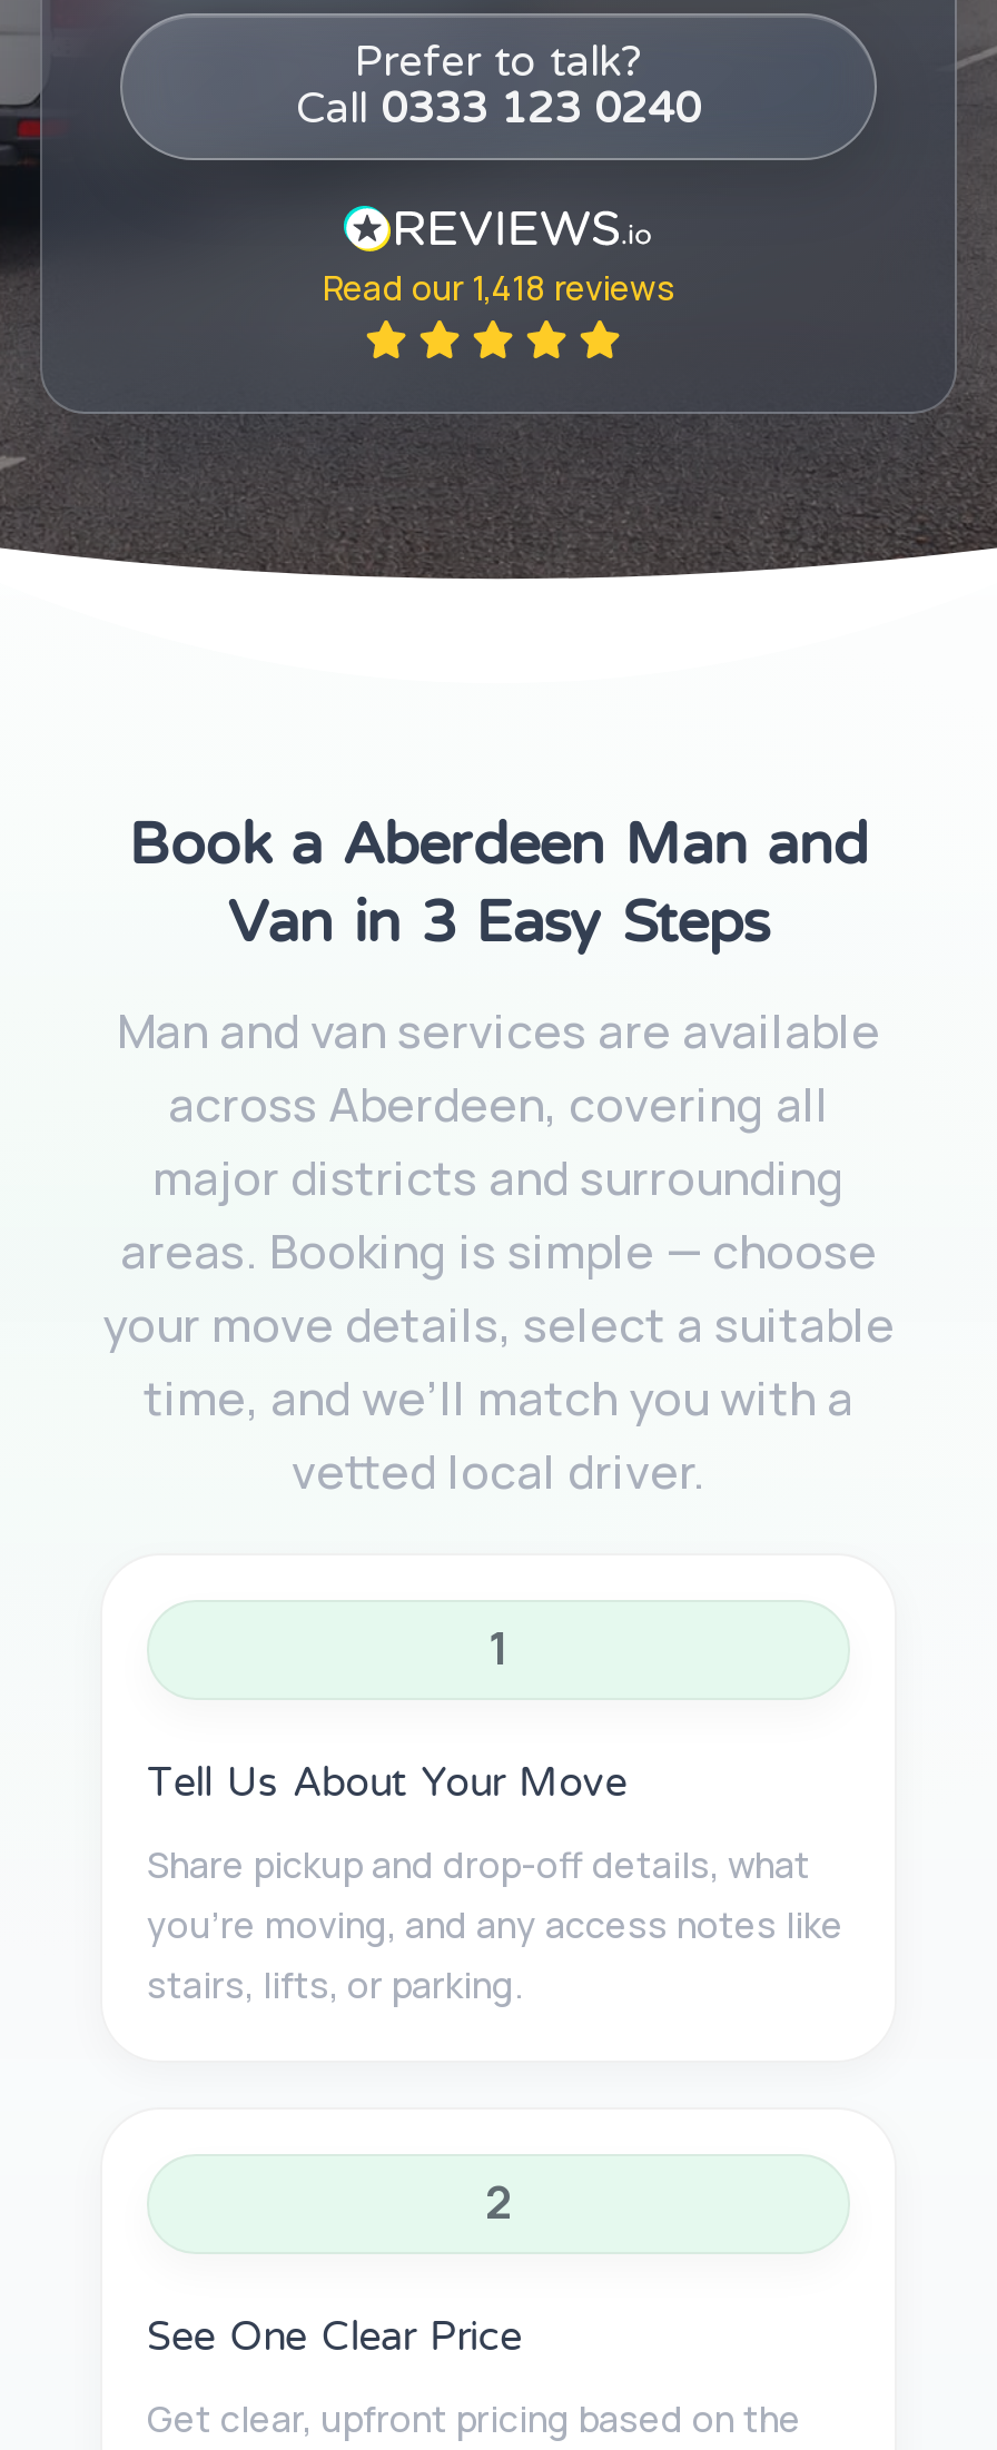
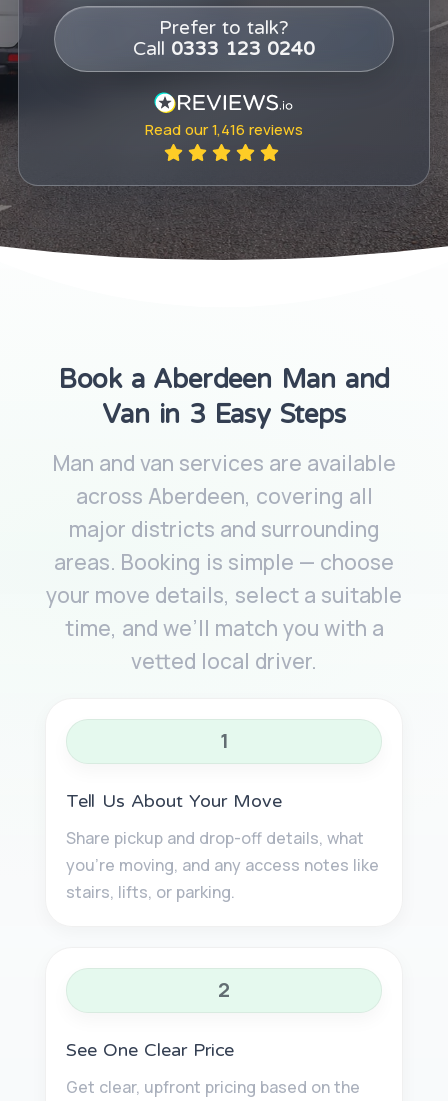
- Read our 1,418 reviews
+ Read our 1,416 reviews
